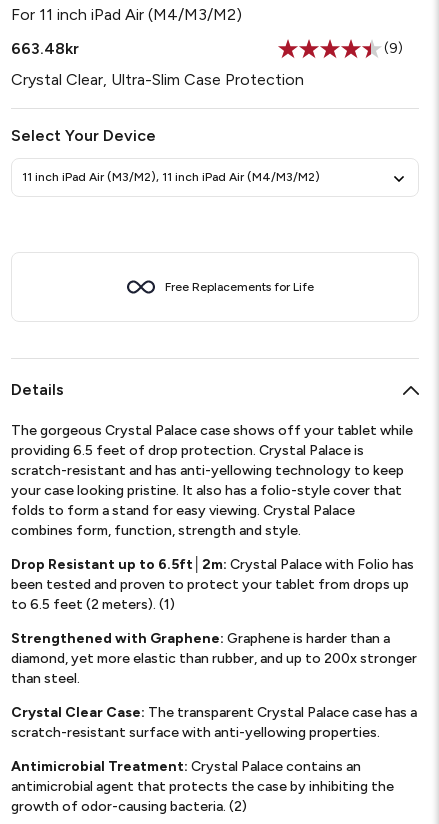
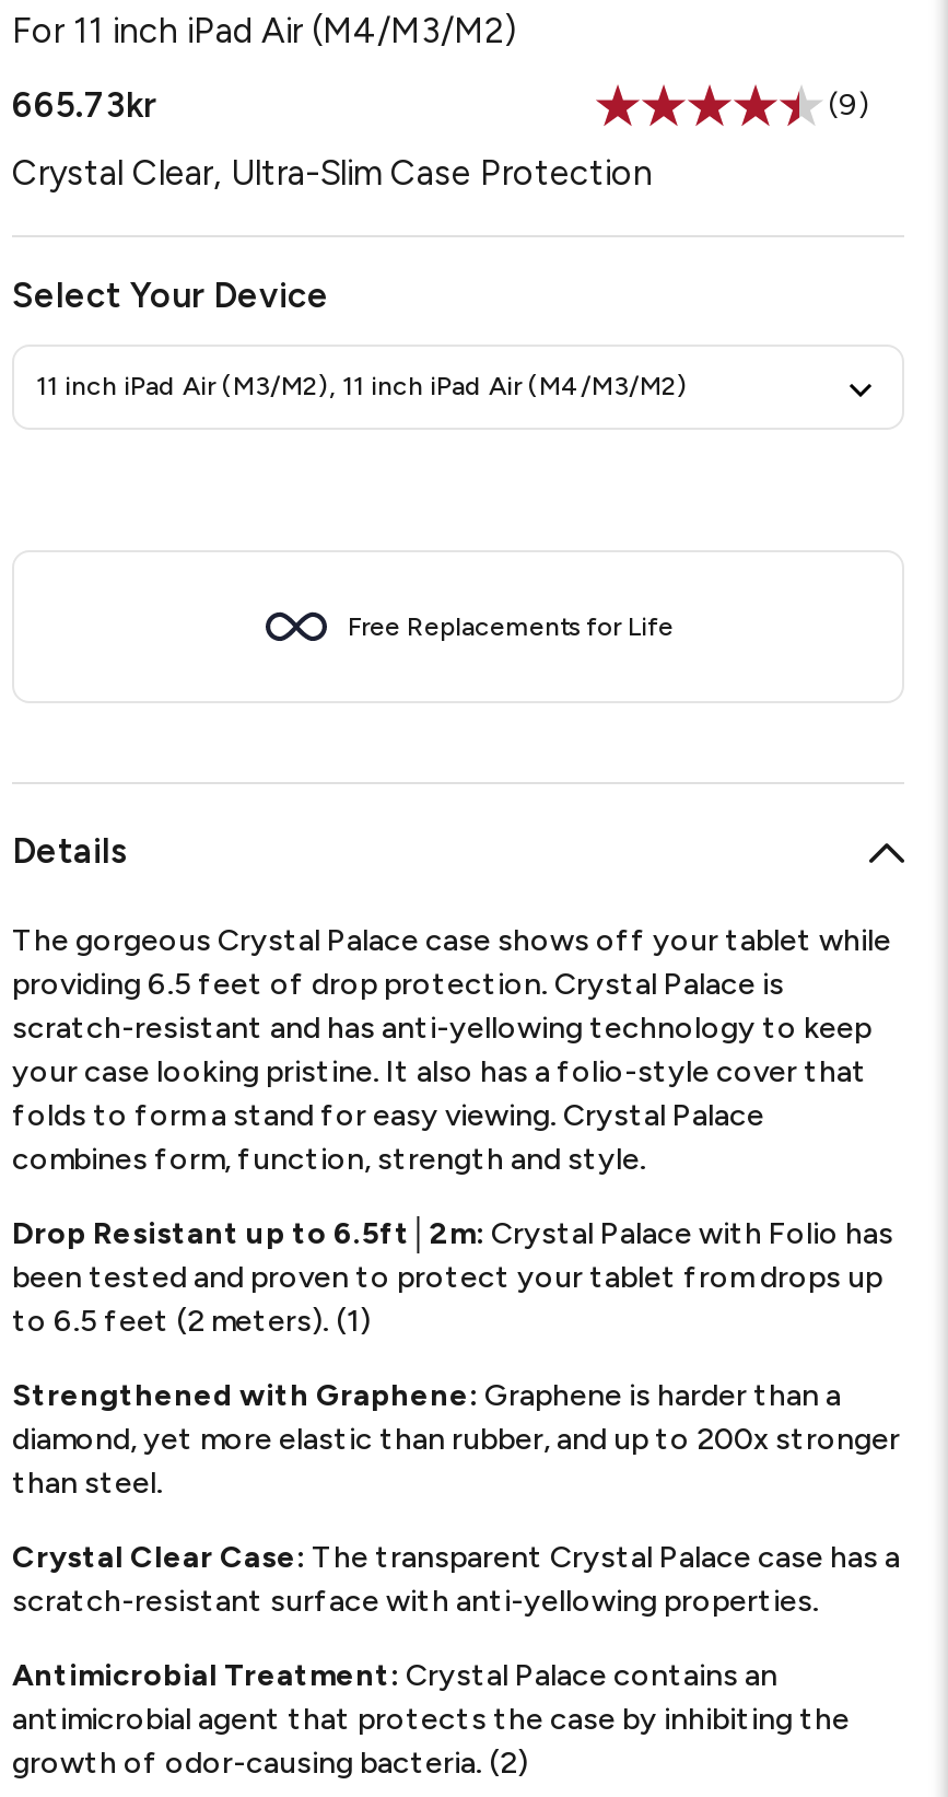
- 663.48kr
+ 665.73kr
